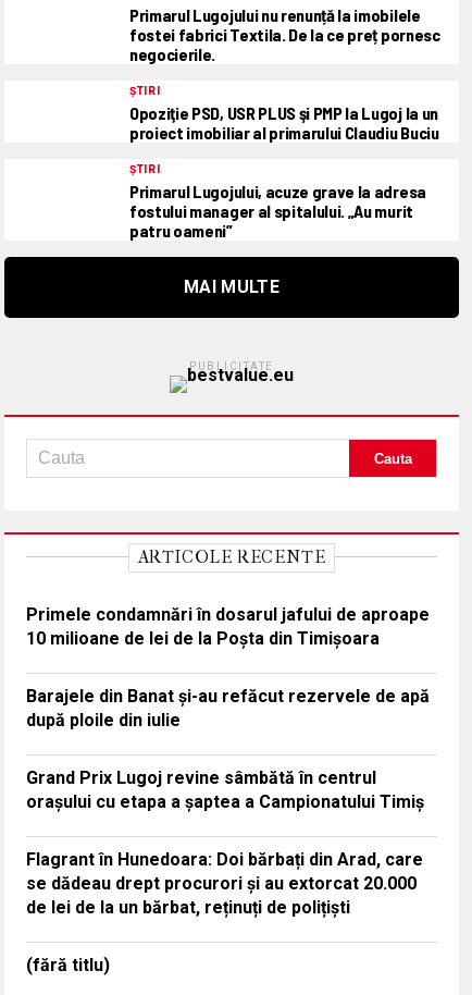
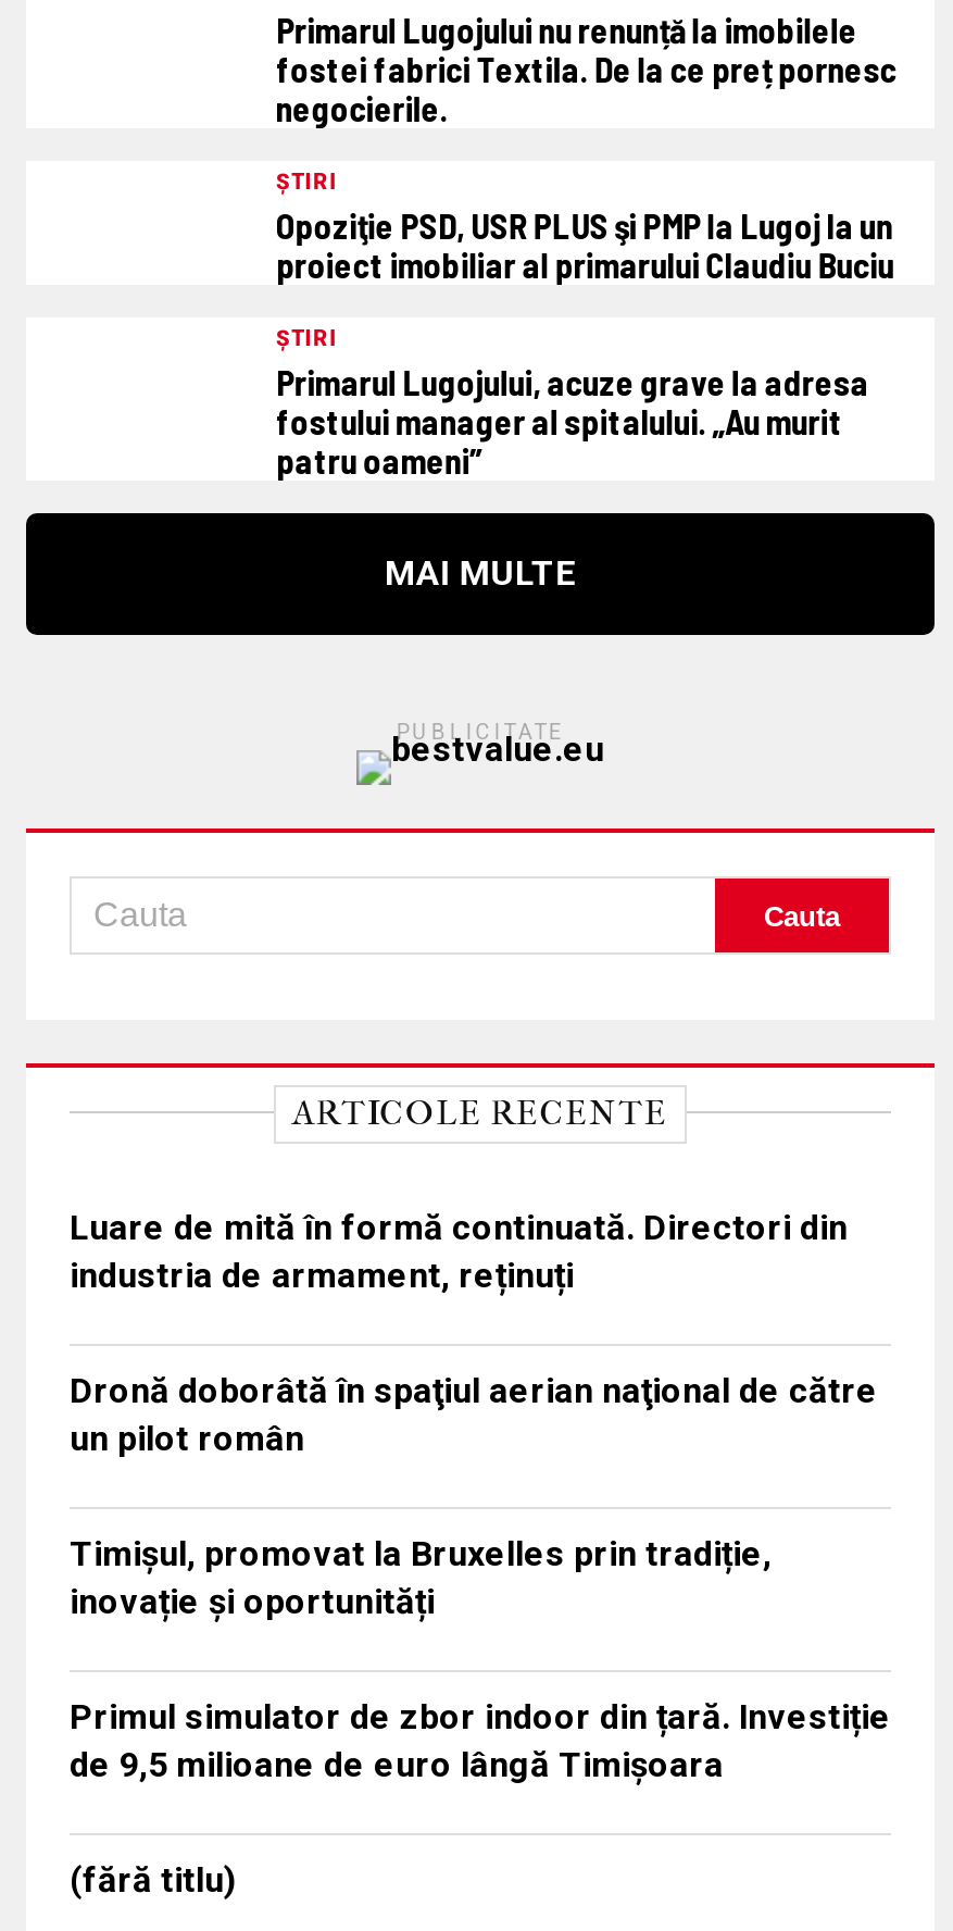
- Primele condamnări în dosarul jafului de aproape
- 10 milioane de lei de la Poșta din Timișoara
+ Luare de mită în formă continuată. Directori din
+ industria de armament, reținuți

- Barajele din Banat și-au refăcut rezervele de apă
- după ploile din iulie
+ Dronă doborâtă în spaţiul aerian naţional de către
+ un pilot român

- Grand Prix Lugoj revine sâmbătă în centrul
- orașului cu etapa a șaptea a Campionatului Timiș
+ Timișul, promovat la Bruxelles prin tradiție,
+ inovație și oportunități

- Flagrant în Hunedoara: Doi bărbați din Arad, care
- se dădeau drept procurori și au extorcat 20.000
- de lei de la un bărbat, reținuți de polițiști
+ Primul simulator de zbor indoor din țară. Investiție
+ de 9,5 milioane de euro lângă Timișoara
